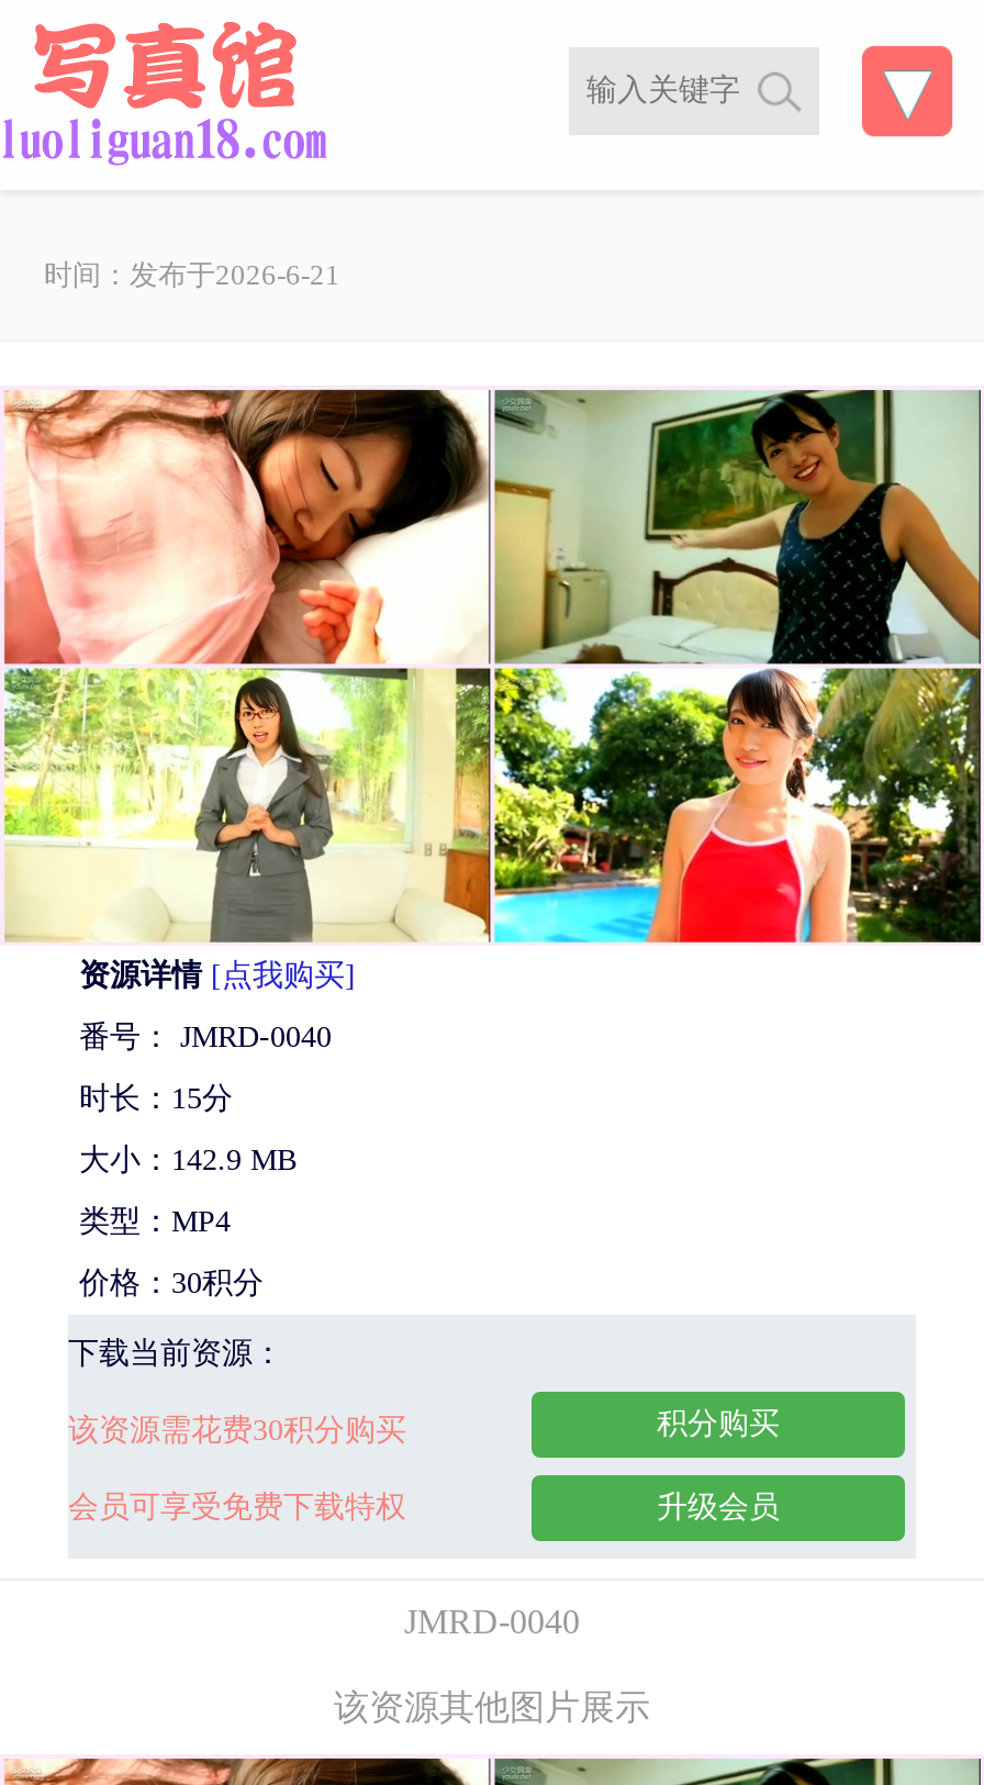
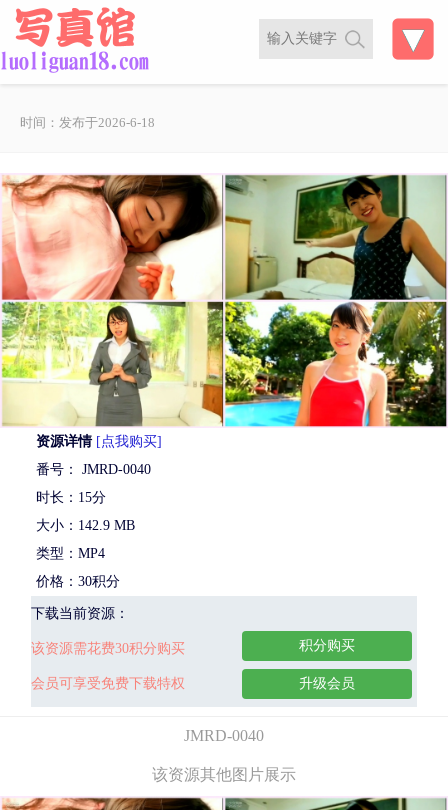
- 时间：发布于2026-6-21
+ 时间：发布于2026-6-18
